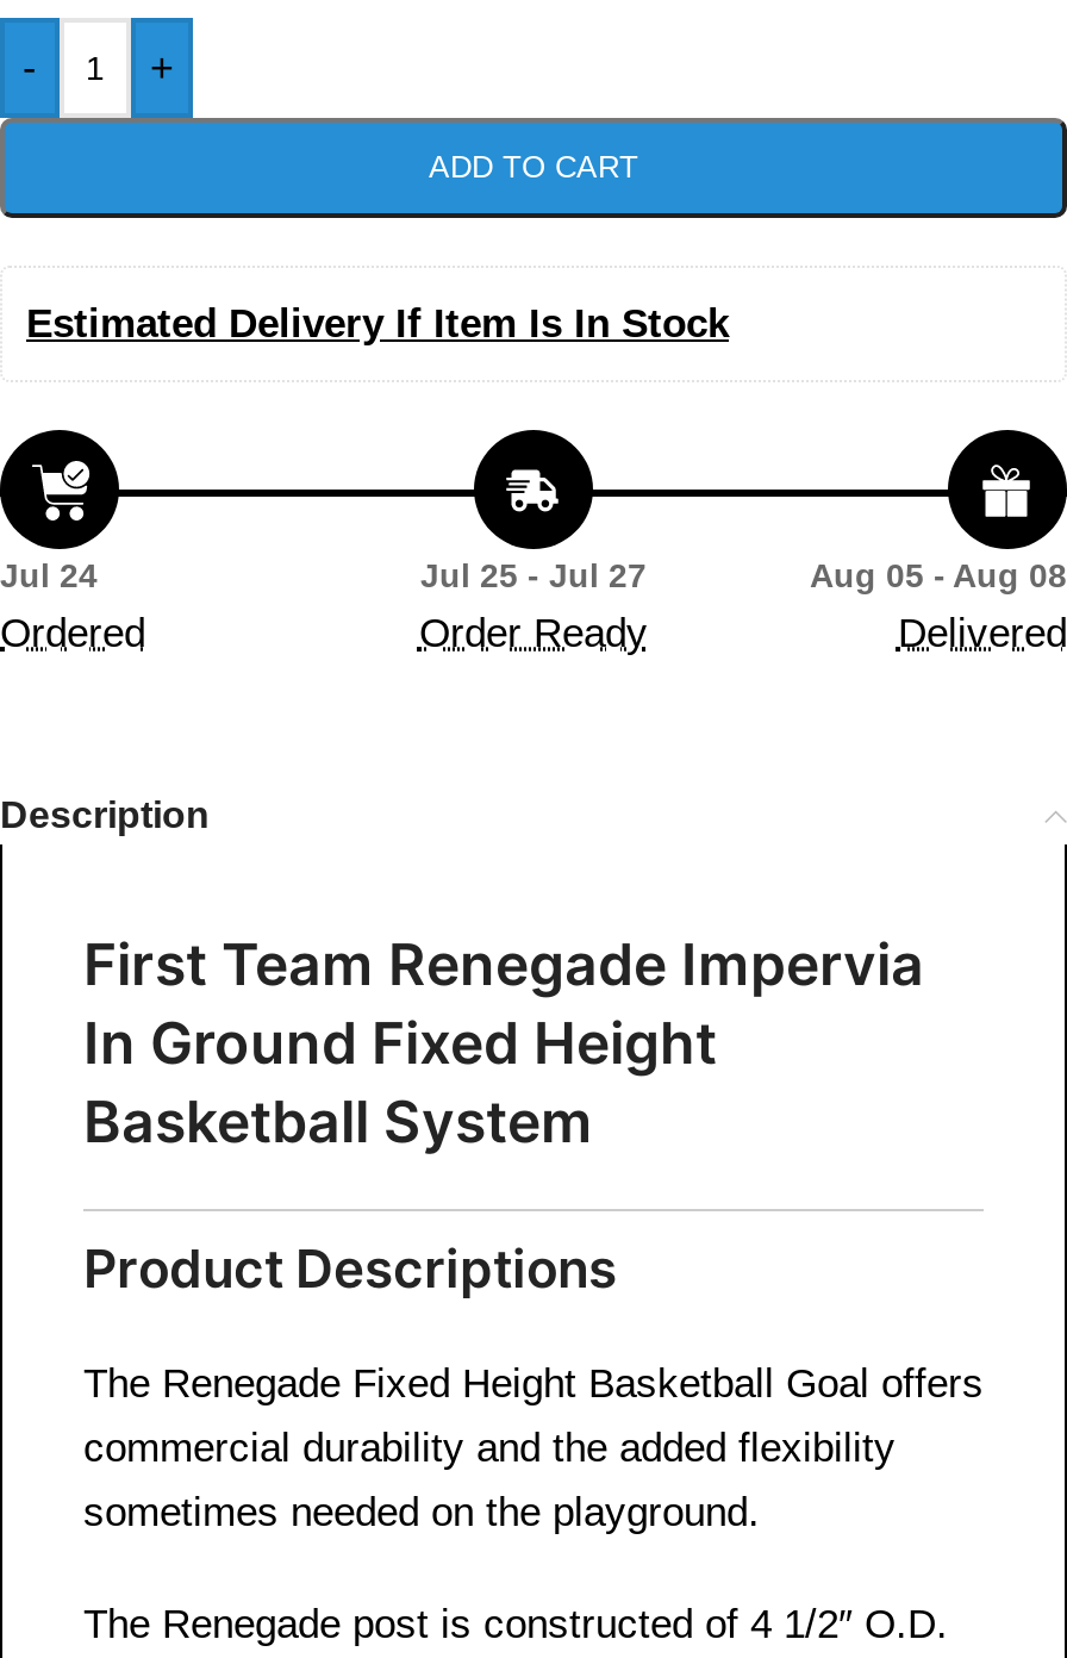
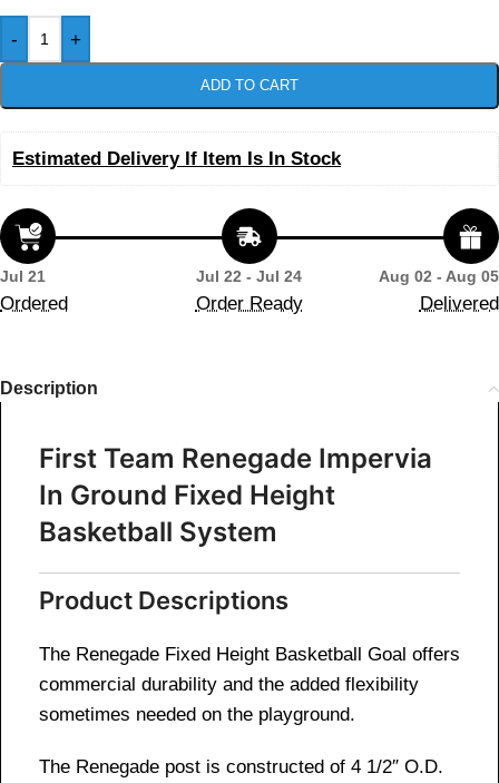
- Jul 24
+ Jul 21

- Jul 25 - Jul 27
+ Jul 22 - Jul 24

- Aug 05 - Aug 08
+ Aug 02 - Aug 05
